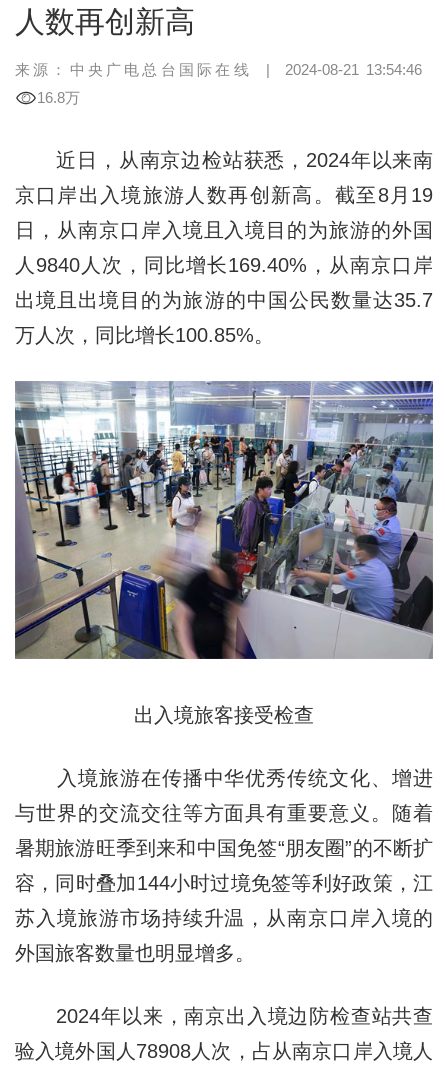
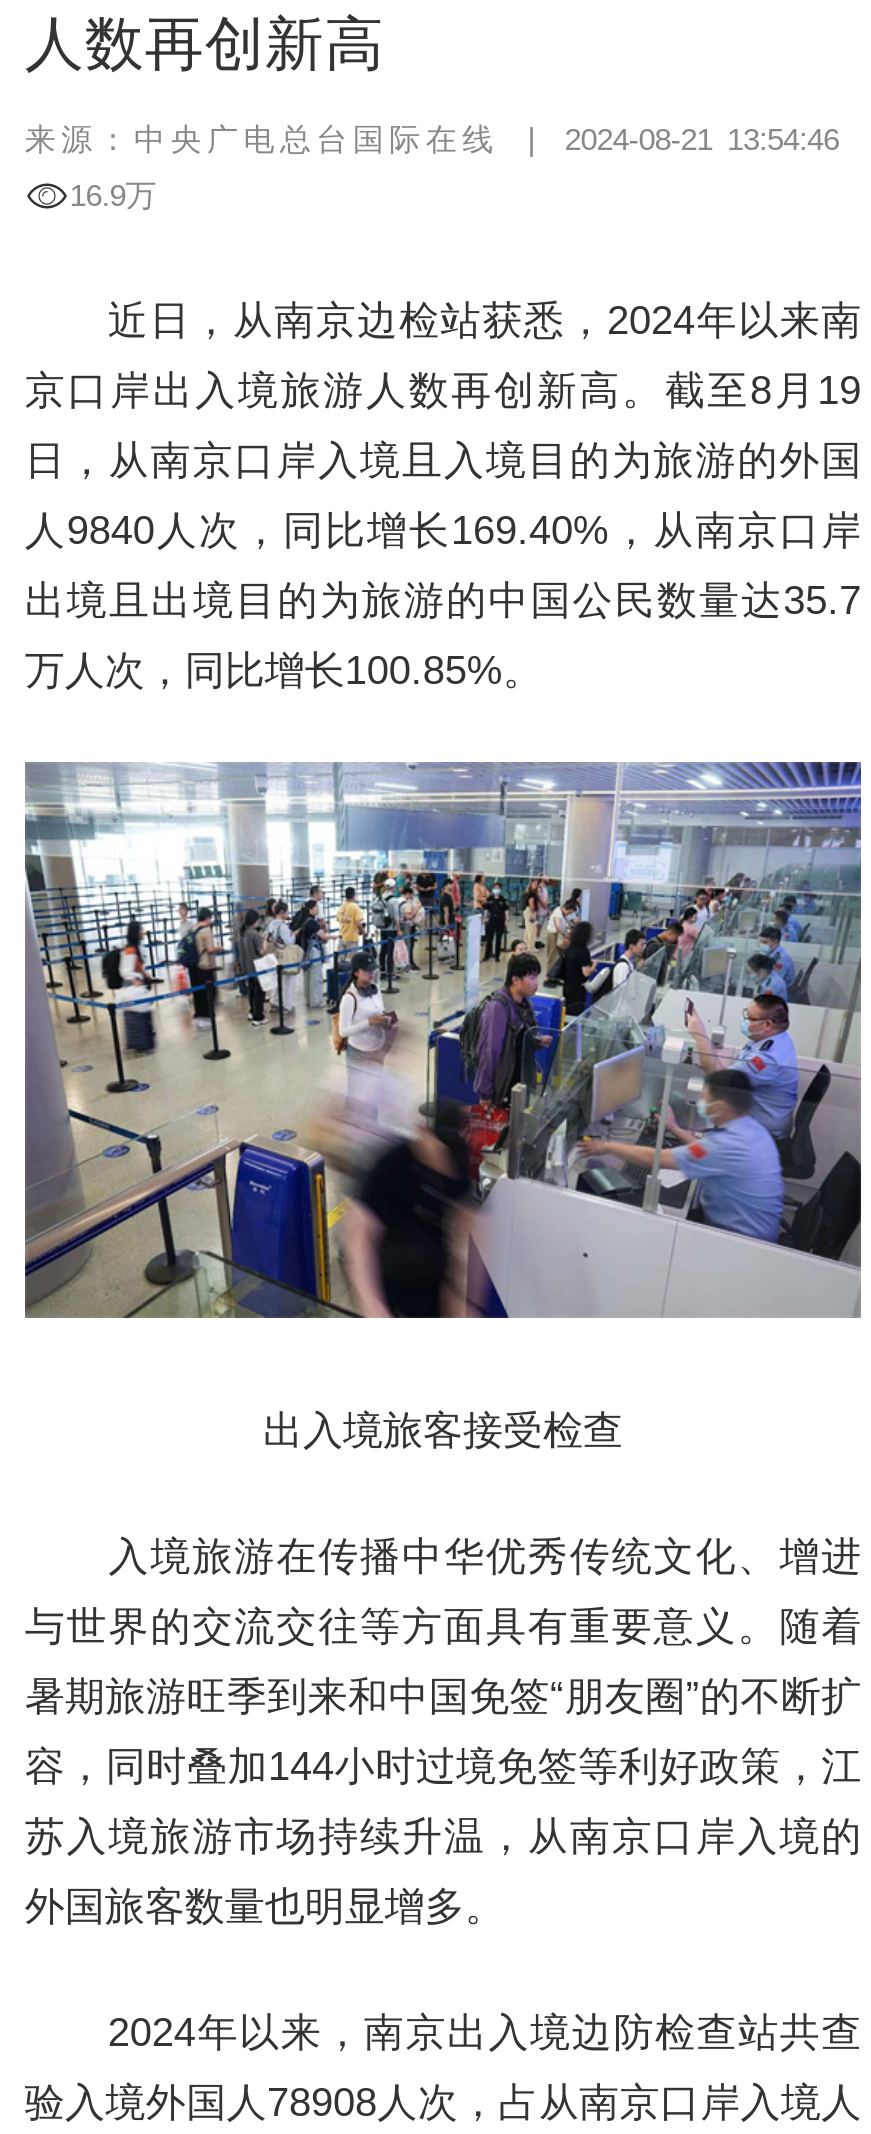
- 16.8万
+ 16.9万
